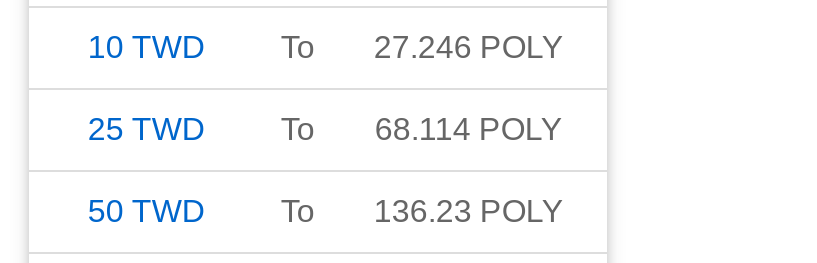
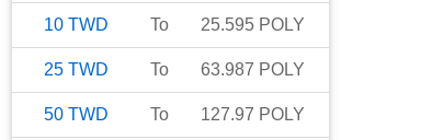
- To 27.246 POLY
+ To 25.595 POLY

- To 68.114 POLY
+ To 63.987 POLY

- To 136.23 POLY
+ To 127.97 POLY
